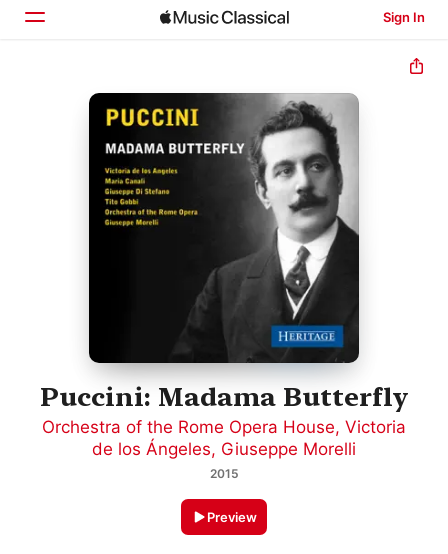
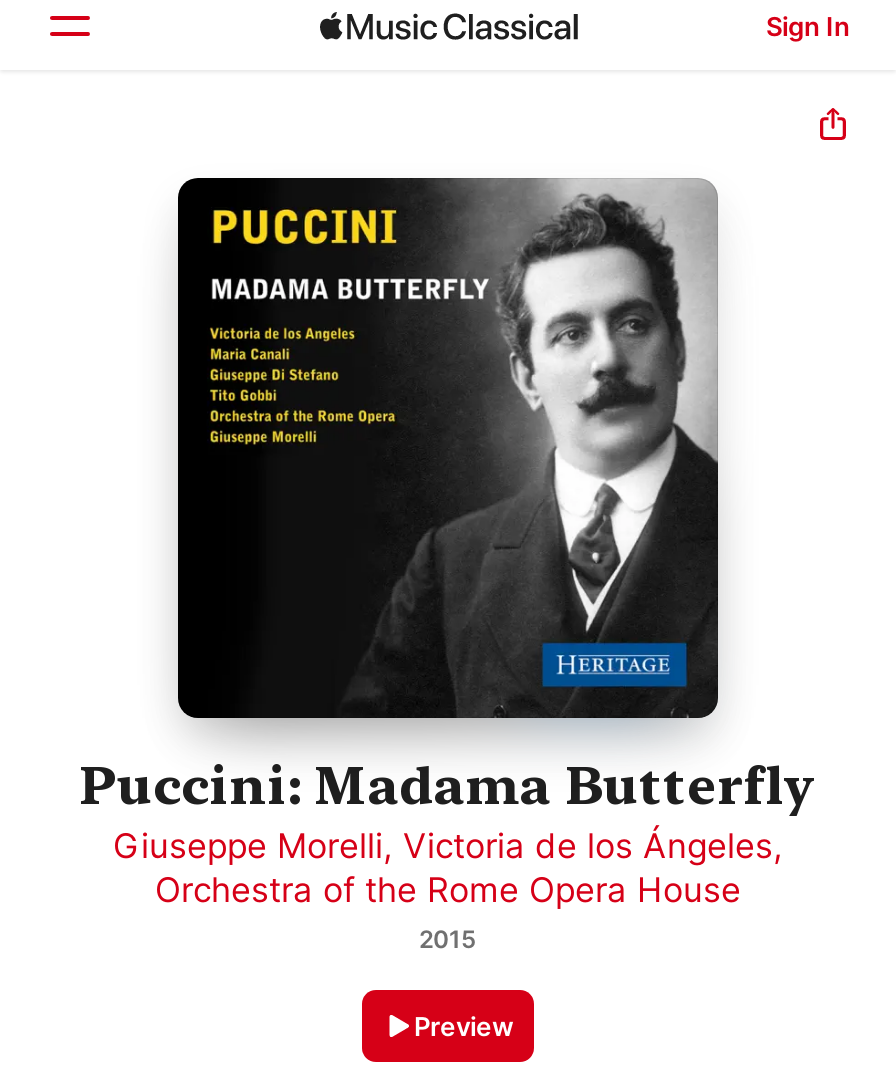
- Orchestra of the Rome Opera House, Victoria
- de los Ángeles, Giuseppe Morelli
+ Giuseppe Morelli, Victoria de los Ángeles,
+ Orchestra of the Rome Opera House
